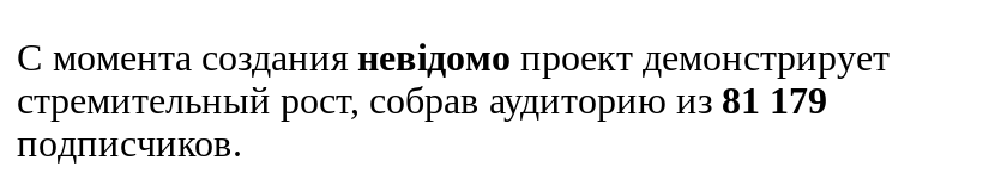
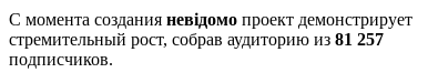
- стремительный рост, собрав аудиторию из 81 179
+ стремительный рост, собрав аудиторию из 81 257
